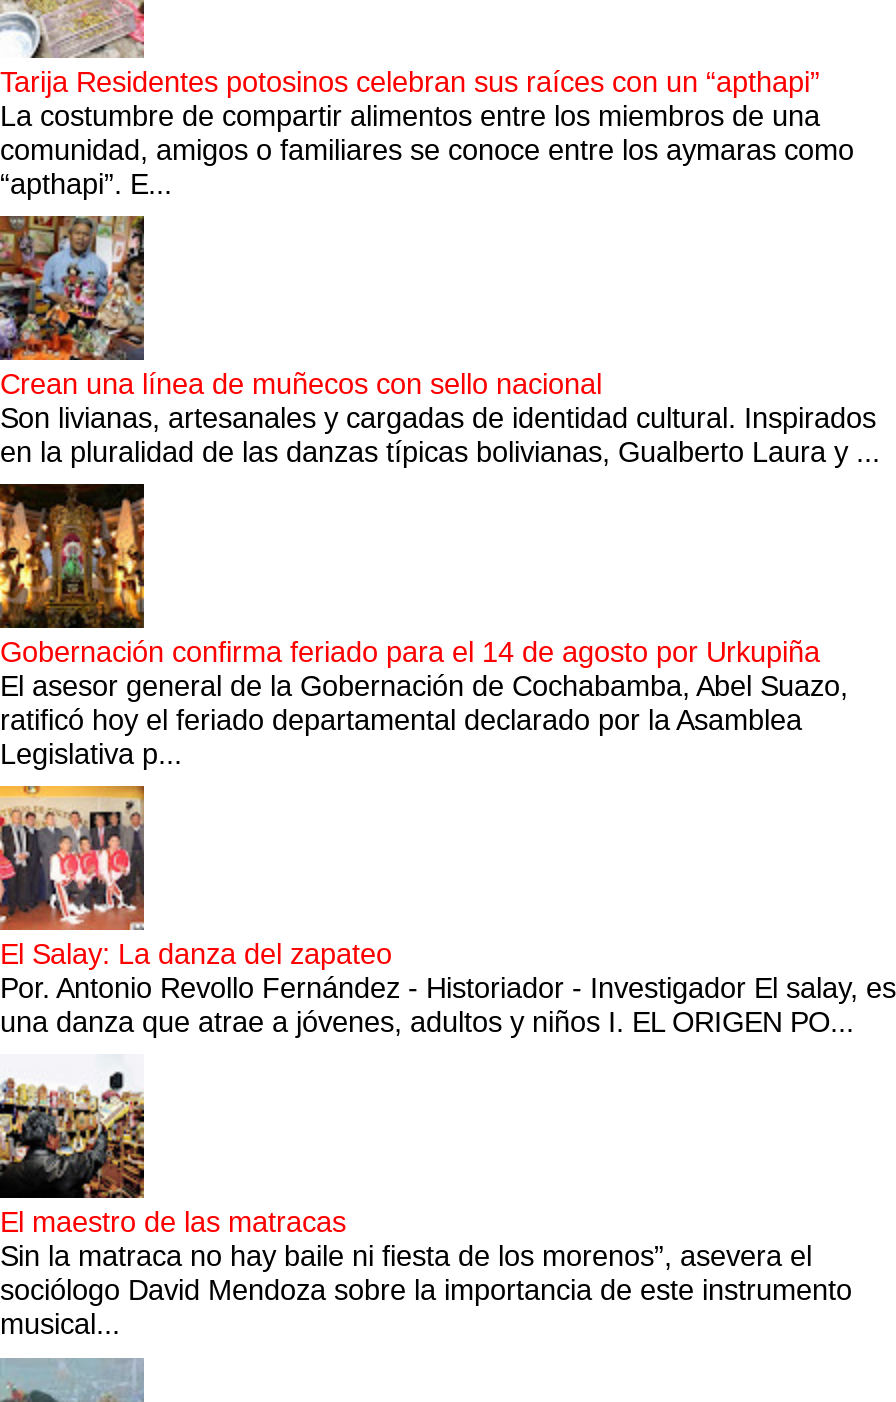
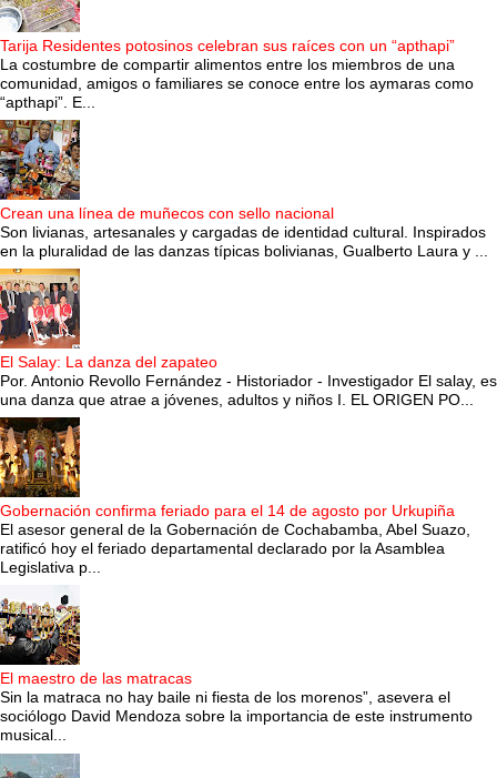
moved down: [image] | Gobernación confirma feriado para el 14 de agosto por Urkupiña | El asesor general de la Gobernación de Cochabamba, Abel Suazo, | ratificó hoy el feriado departamental declarado por la Asamblea | Legislativa p...

moved up: [image] | El Salay: La danza del zapateo | Por. Antonio Revollo Fernández - Historiador - Investigador El salay, es | una danza que atrae a jóvenes, adultos y niños I. EL ORIGEN PO...
